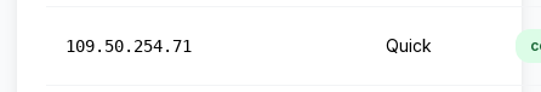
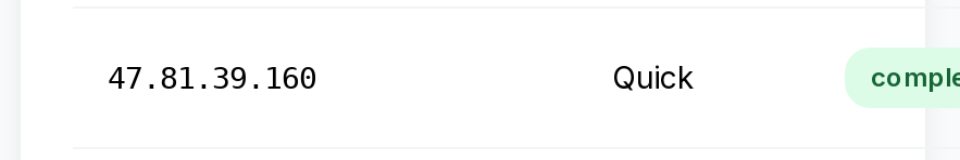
- 109.50.254.71
+ 47.81.39.160
